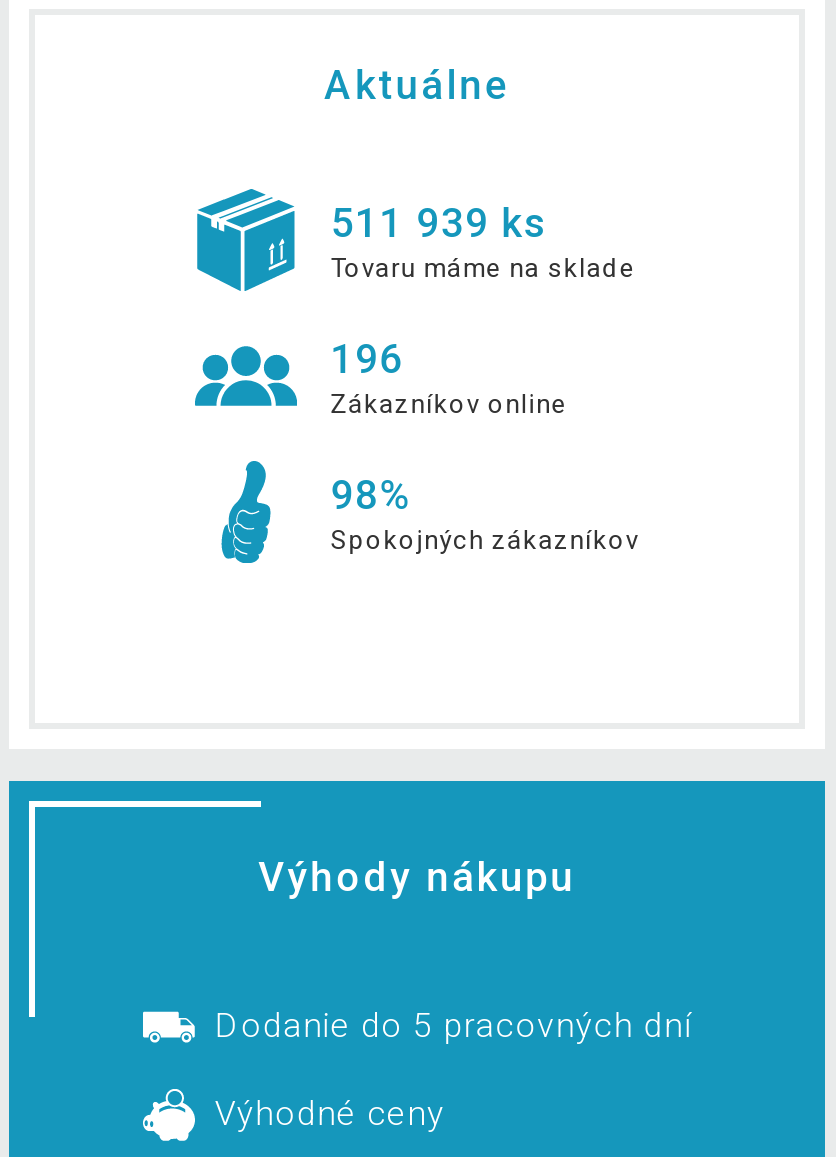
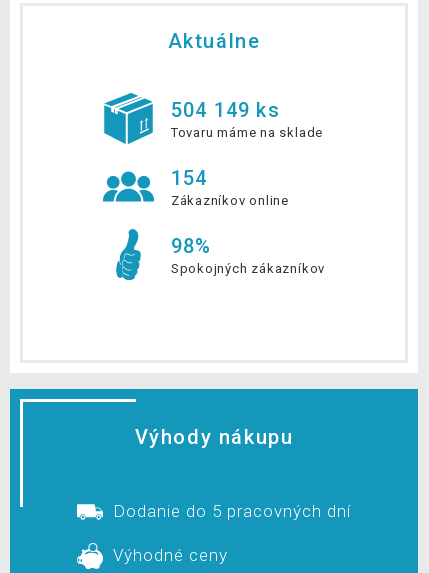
- 511 939 ks
+ 504 149 ks

- 196
+ 154
